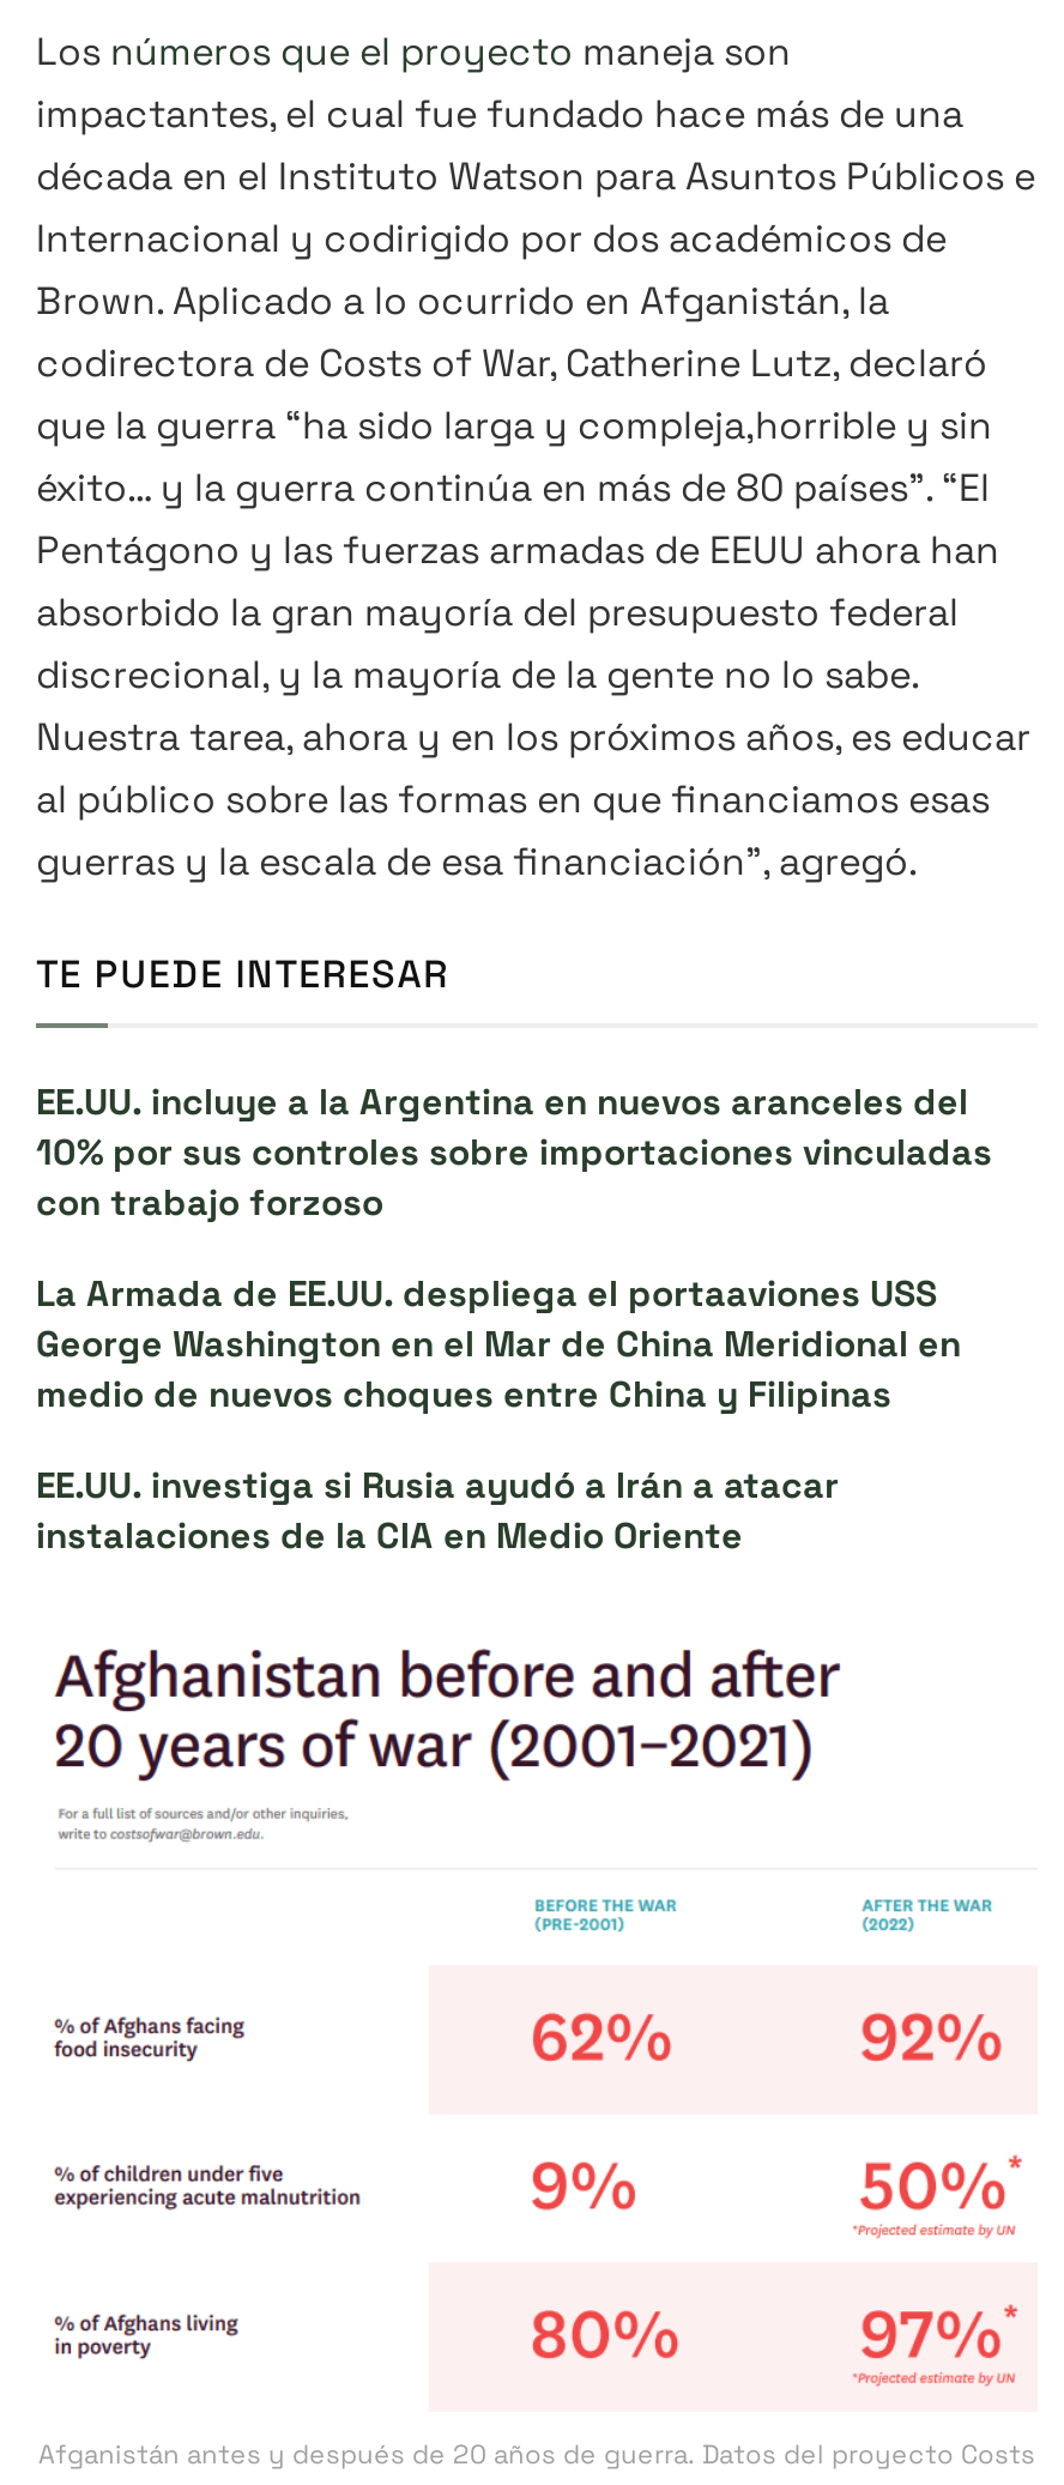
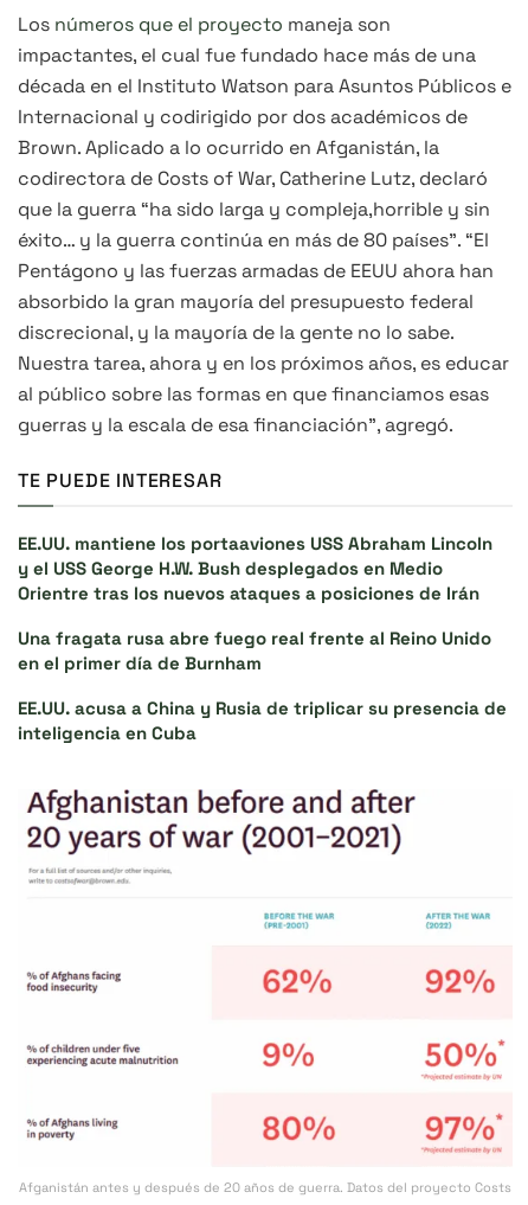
- EE.UU. incluye a la Argentina en nuevos aranceles del
- 10% por sus controles sobre importaciones vinculadas
- con trabajo forzoso
+ EE.UU. mantiene los portaaviones USS Abraham Lincoln
+ y el USS George H.W. Bush desplegados en Medio
+ Orientre tras los nuevos ataques a posiciones de Irán

- La Armada de EE.UU. despliega el portaaviones USS
- George Washington en el Mar de China Meridional en
- medio de nuevos choques entre China y Filipinas
+ Una fragata rusa abre fuego real frente al Reino Unido
+ en el primer día de Burnham

- EE.UU. investiga si Rusia ayudó a Irán a atacar
- instalaciones de la CIA en Medio Oriente
+ EE.UU. acusa a China y Rusia de triplicar su presencia de
+ inteligencia en Cuba
